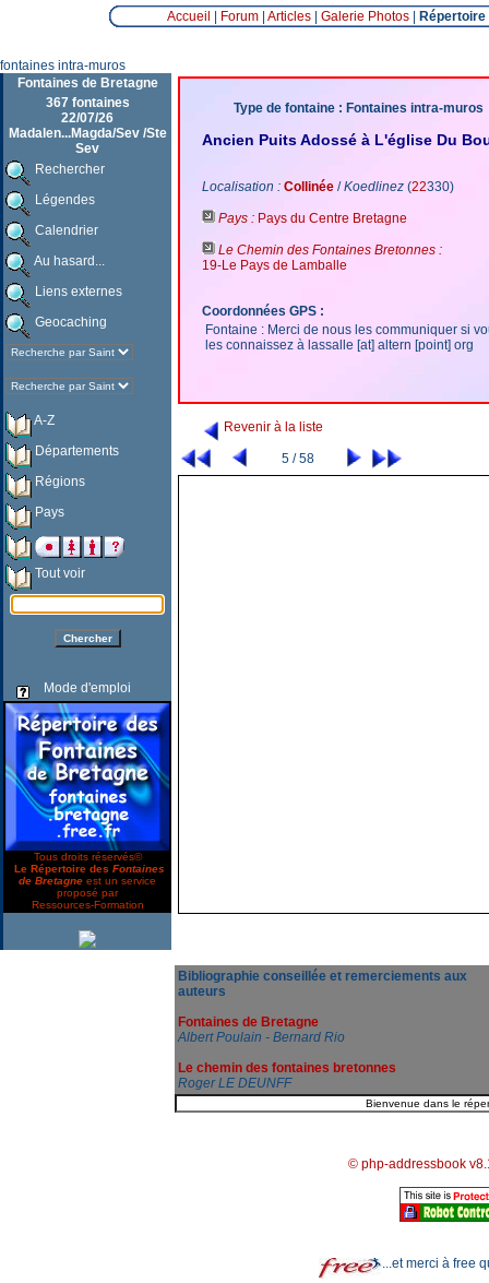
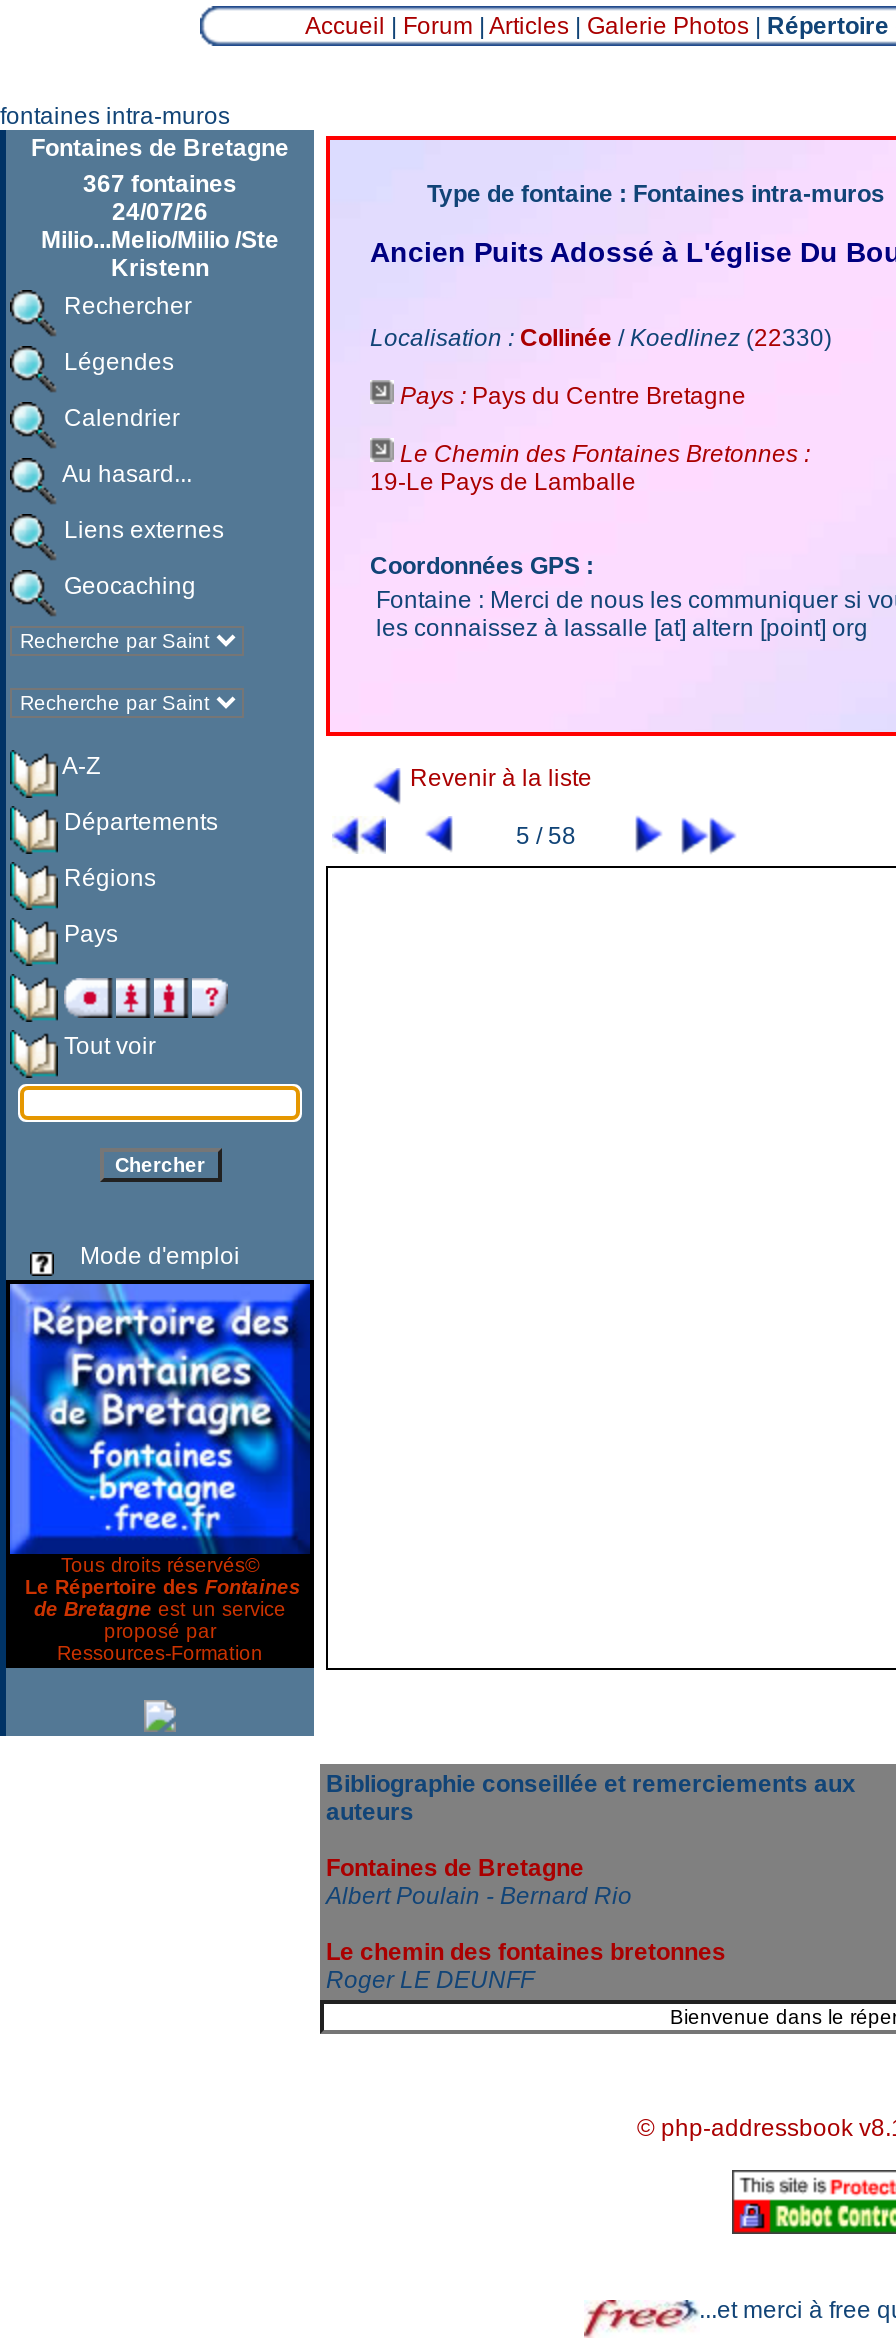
- 22/07/26
- Madalen...Magda/Sev /Ste
- Sev
+ 24/07/26
+ Milio...Melio/Milio /Ste
+ Kristenn
